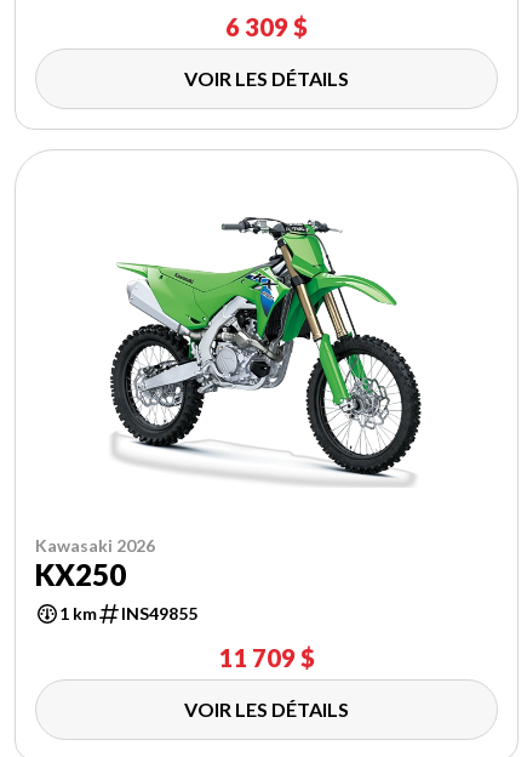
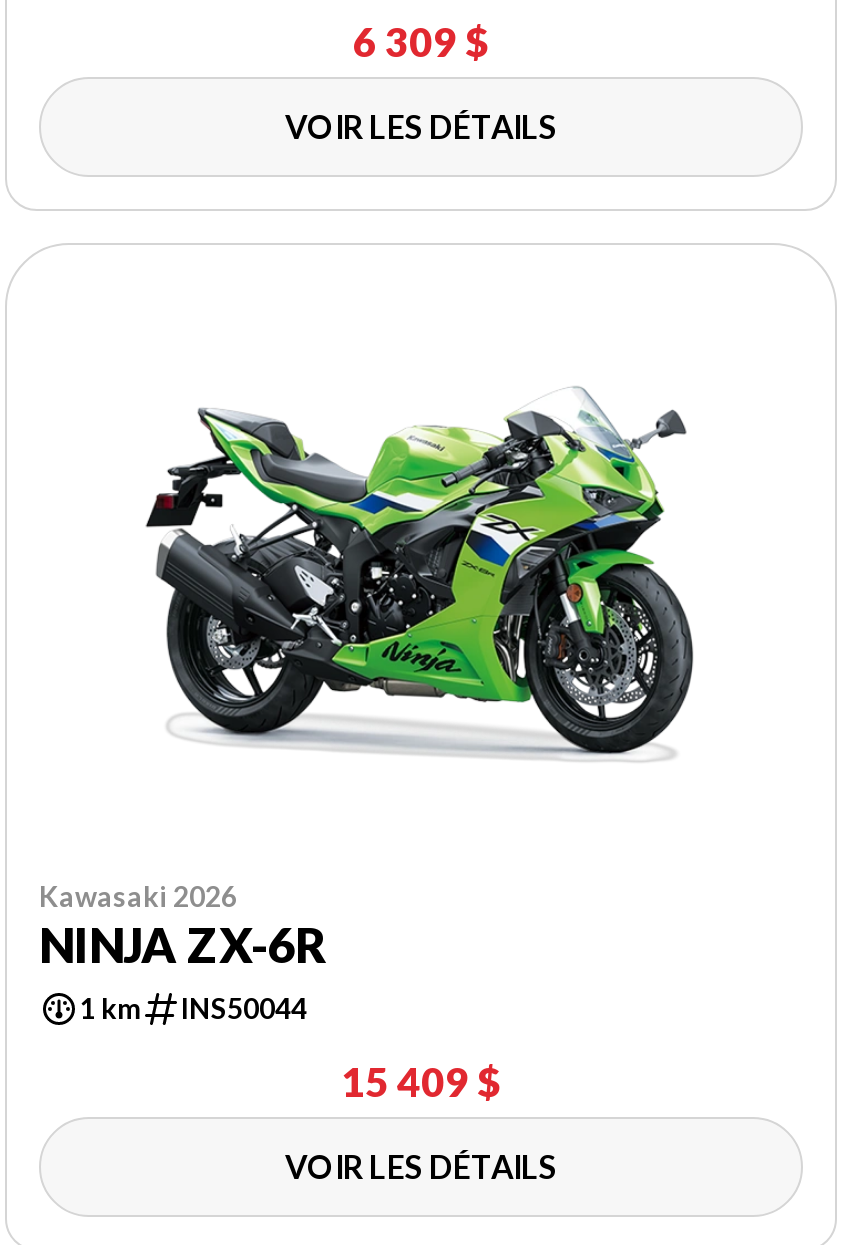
- [image]
+ [image]

- KX250
+ NINJA ZX-6R

- 1 km INS49855
+ 1 km INS50044

- 11 709 $
+ 15 409 $
